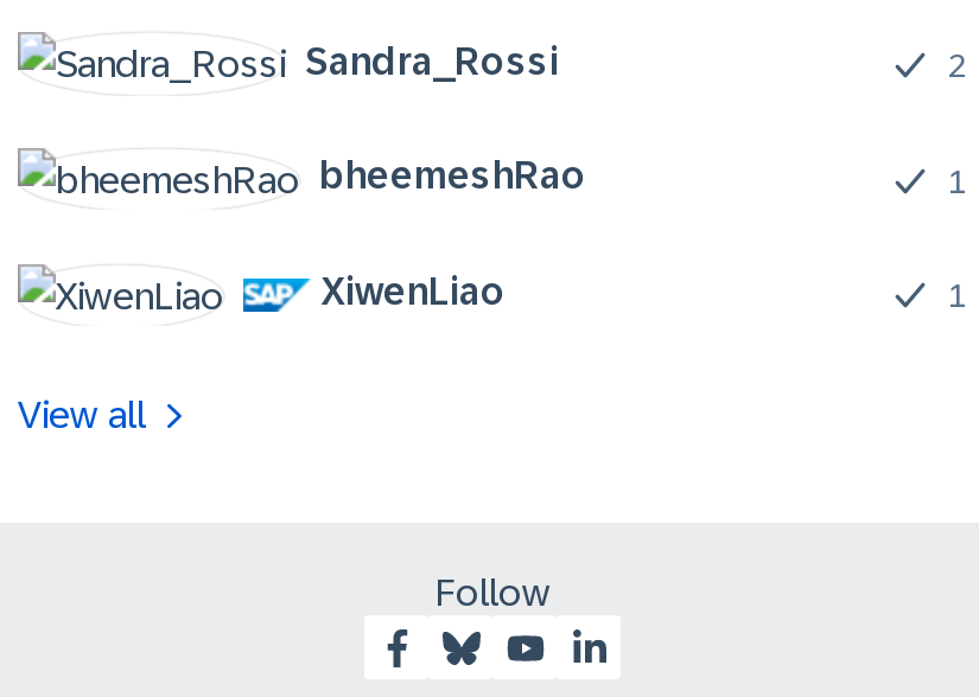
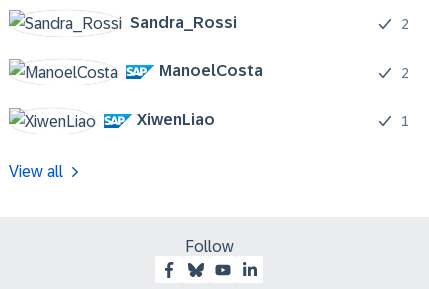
- bheemeshRao
- 1
+ ManoelCosta
+ 2
